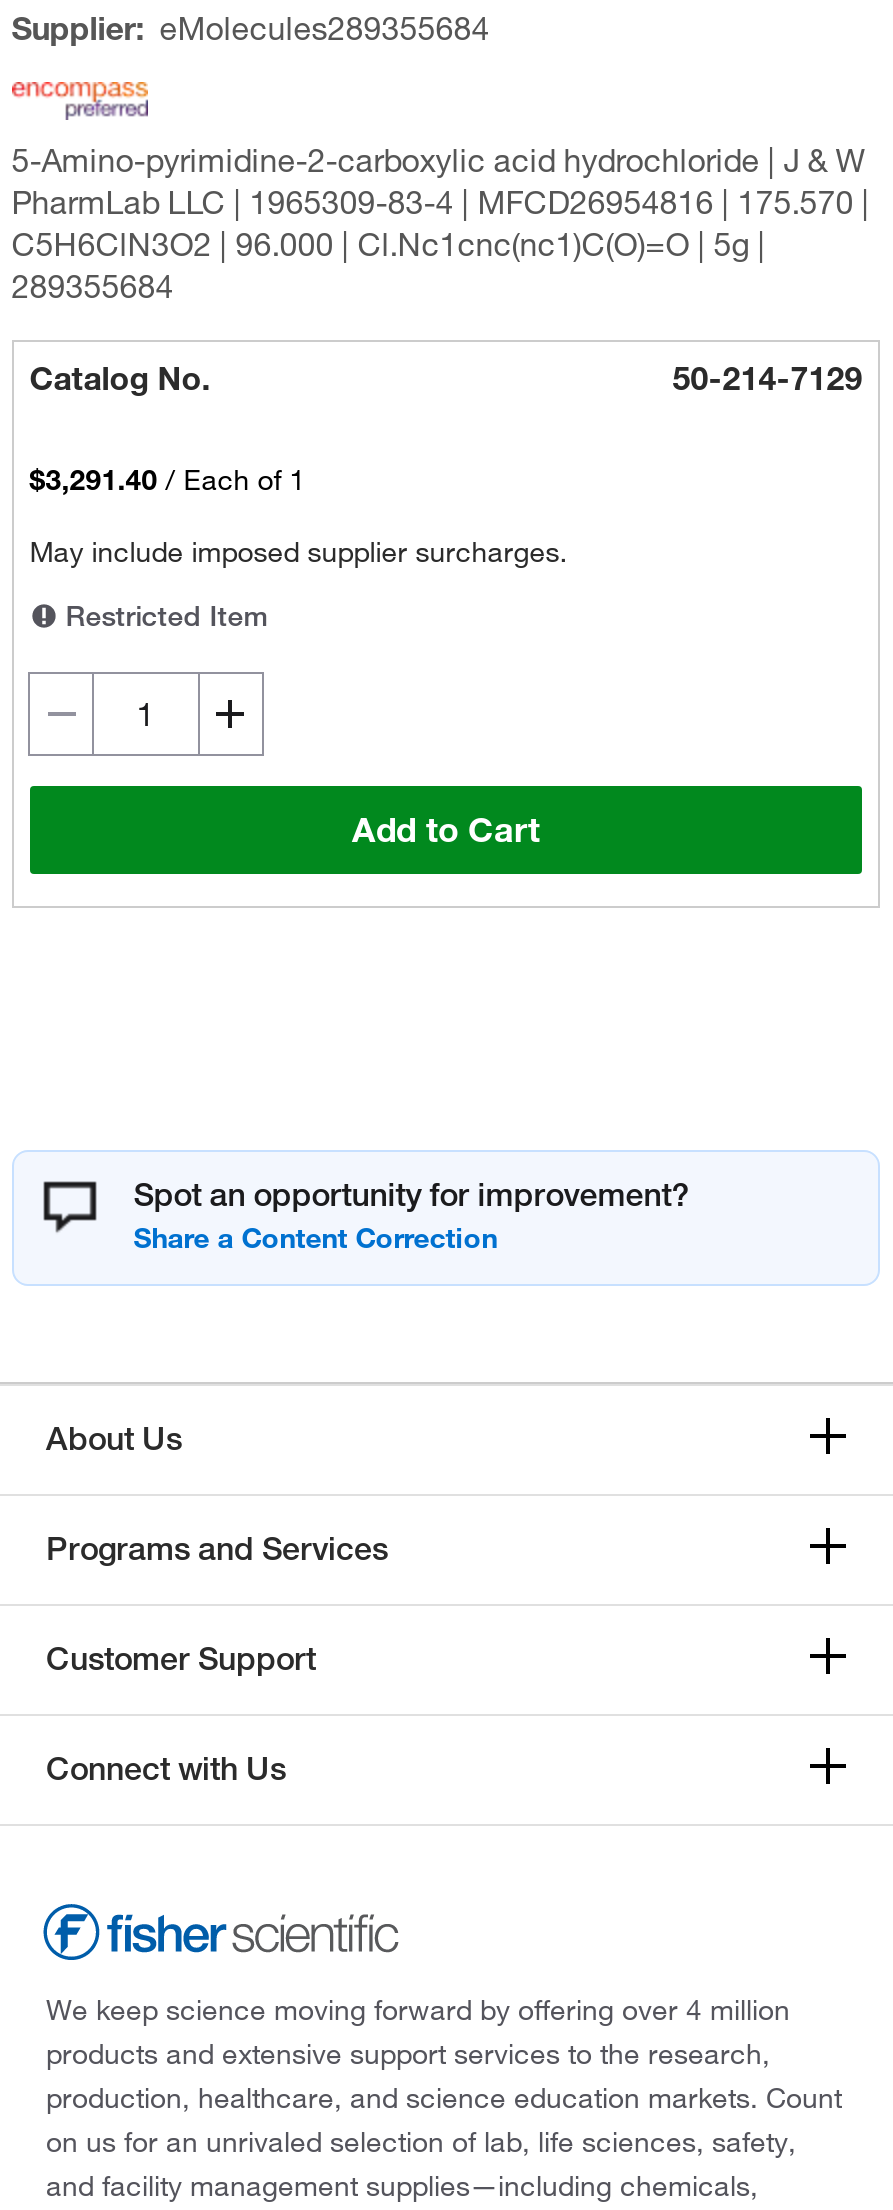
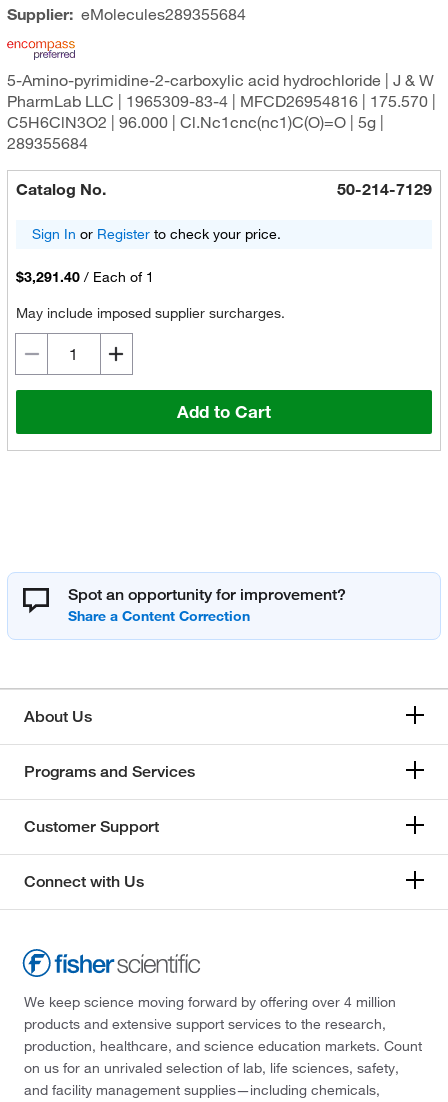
+ Sign In or Register to check your price.

moved down: $3,291.40 / Each of 1 | May include imposed supplier surcharges.

- Restricted Item
